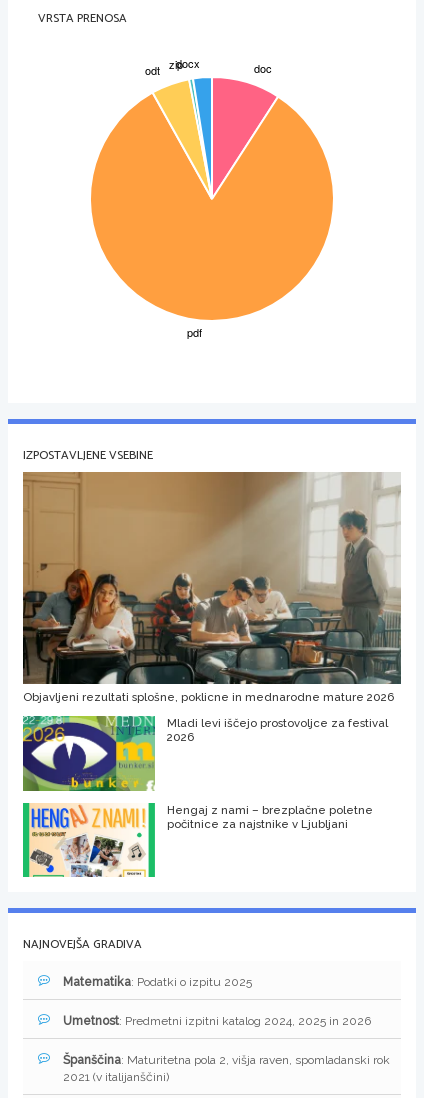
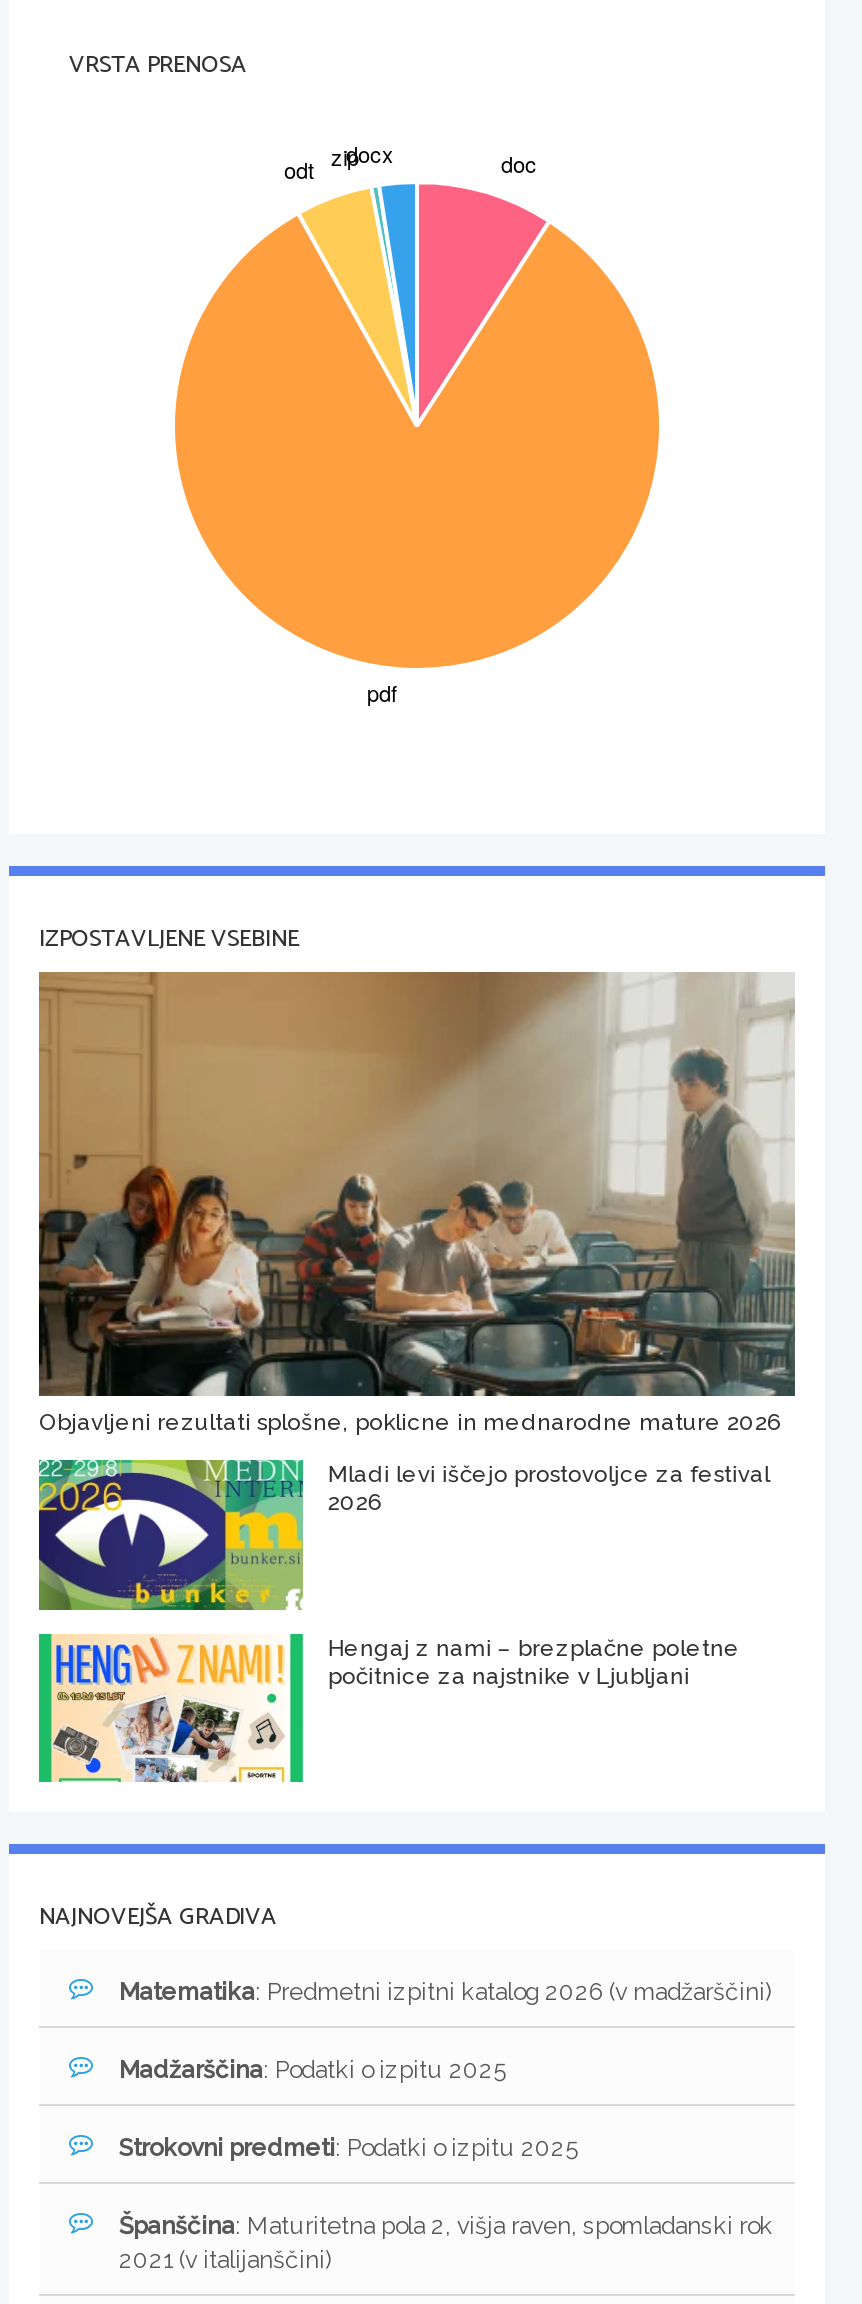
- Matematika: Podatki o izpitu 2025
- Umetnost: Predmetni izpitni katalog 2024, 2025 in 2026
+ Matematika: Predmetni izpitni katalog 2026 (v madžarščini)
+ Madžarščina: Podatki o izpitu 2025
+ Strokovni predmeti: Podatki o izpitu 2025
